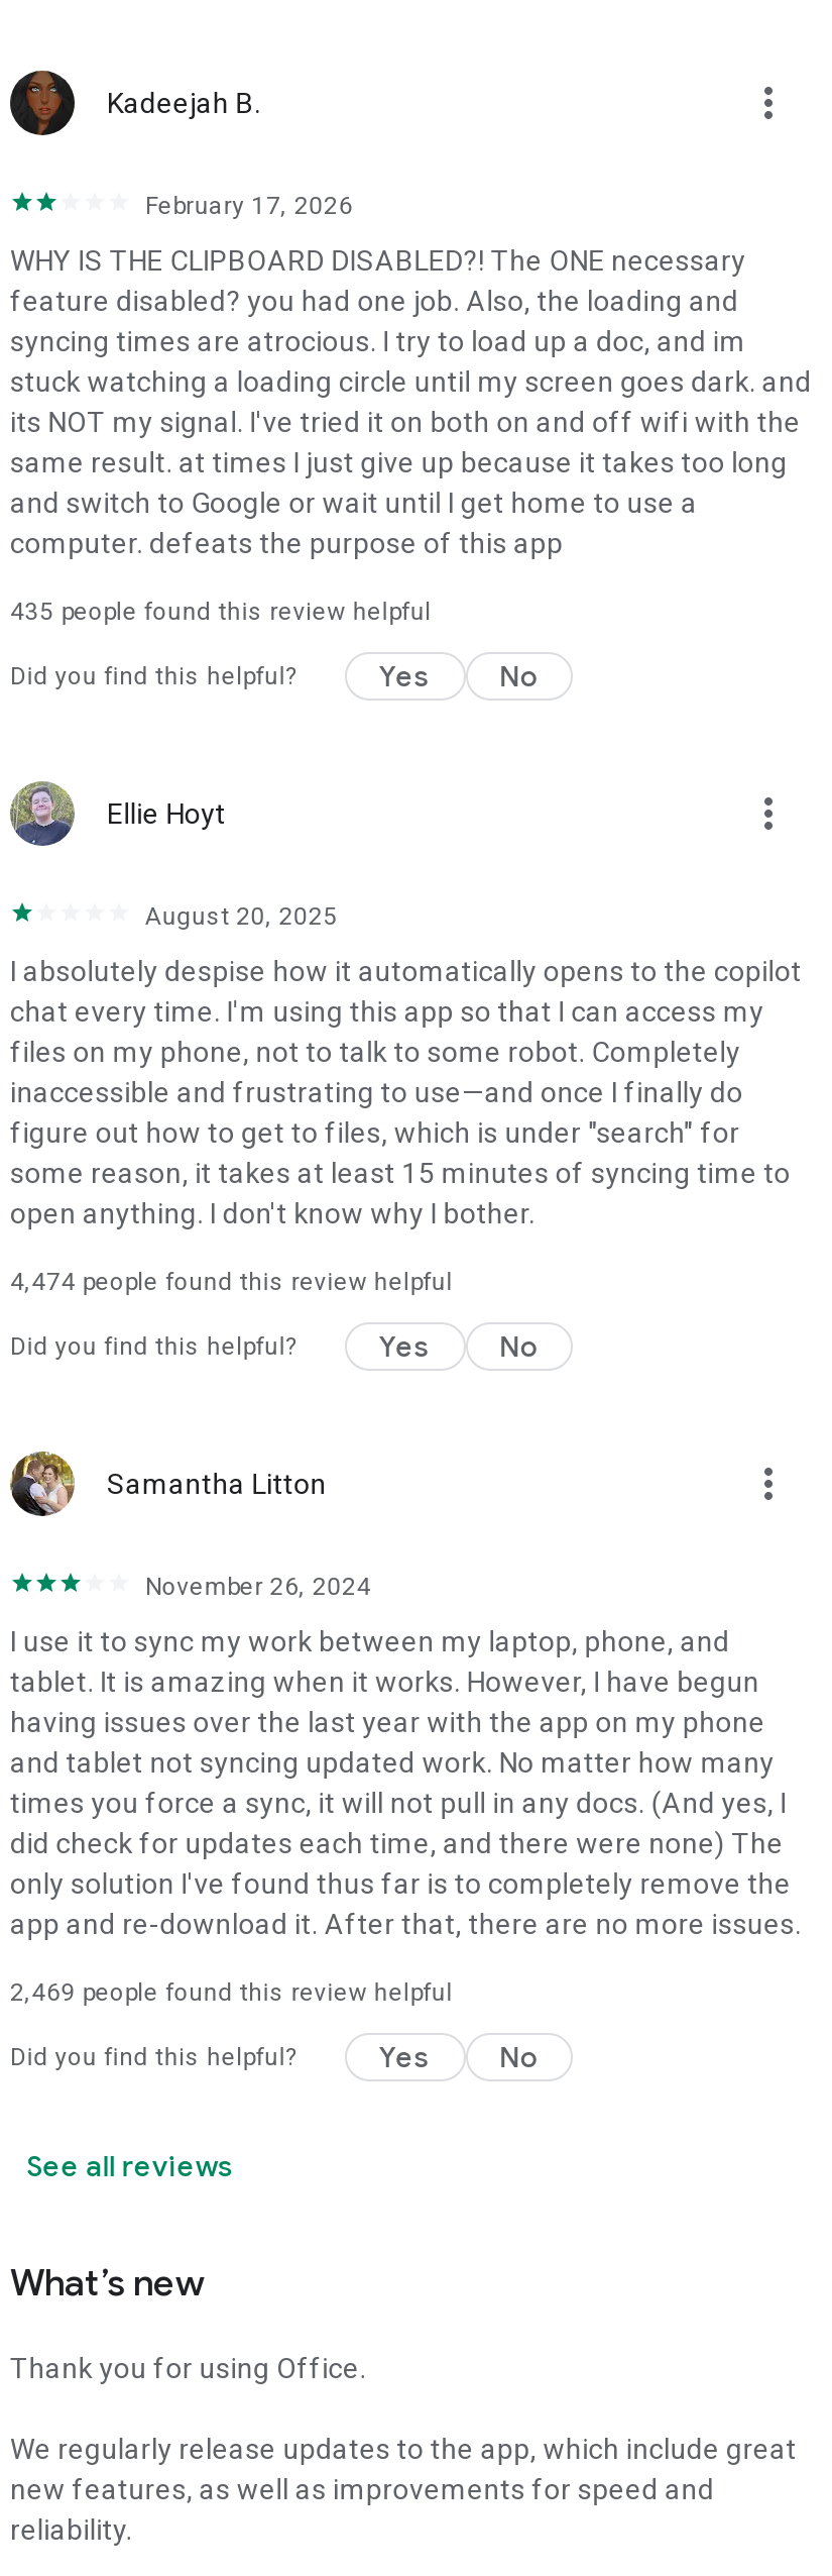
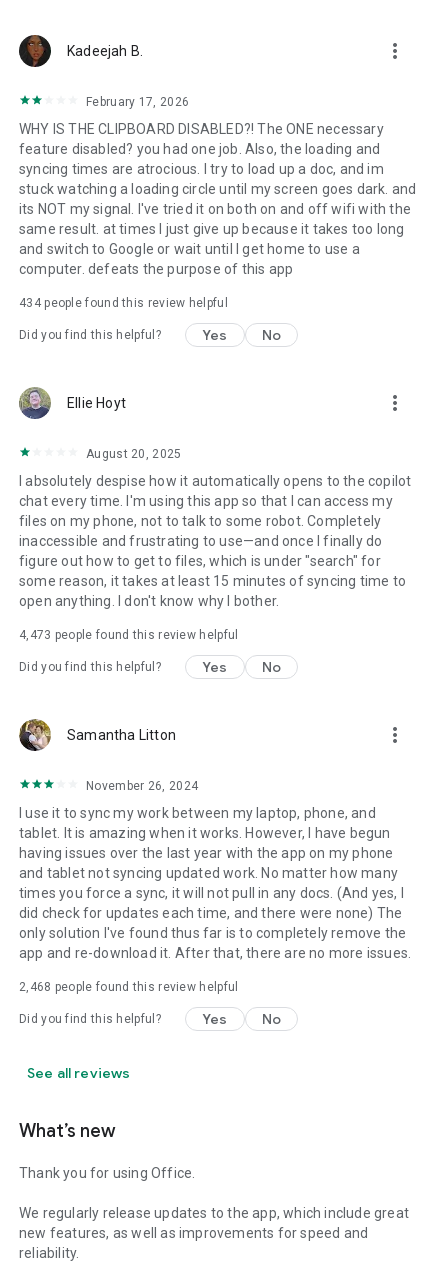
- 435 people found this review helpful
+ 434 people found this review helpful

- 4,474 people found this review helpful
+ 4,473 people found this review helpful

- 2,469 people found this review helpful
+ 2,468 people found this review helpful
